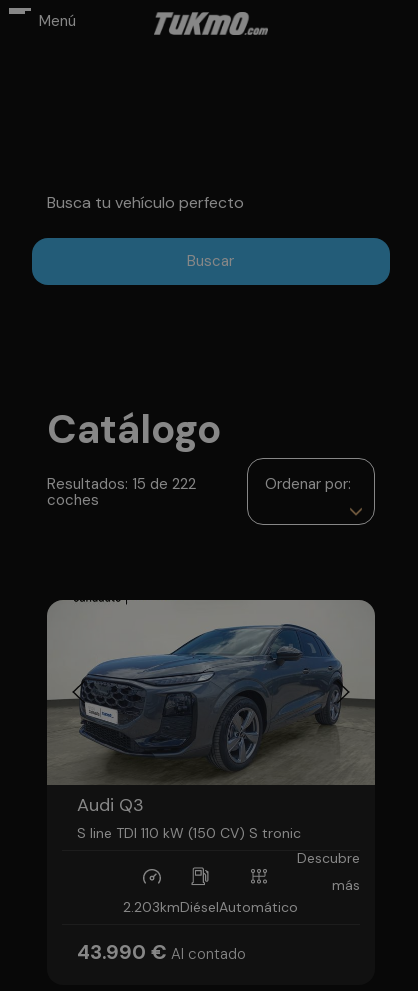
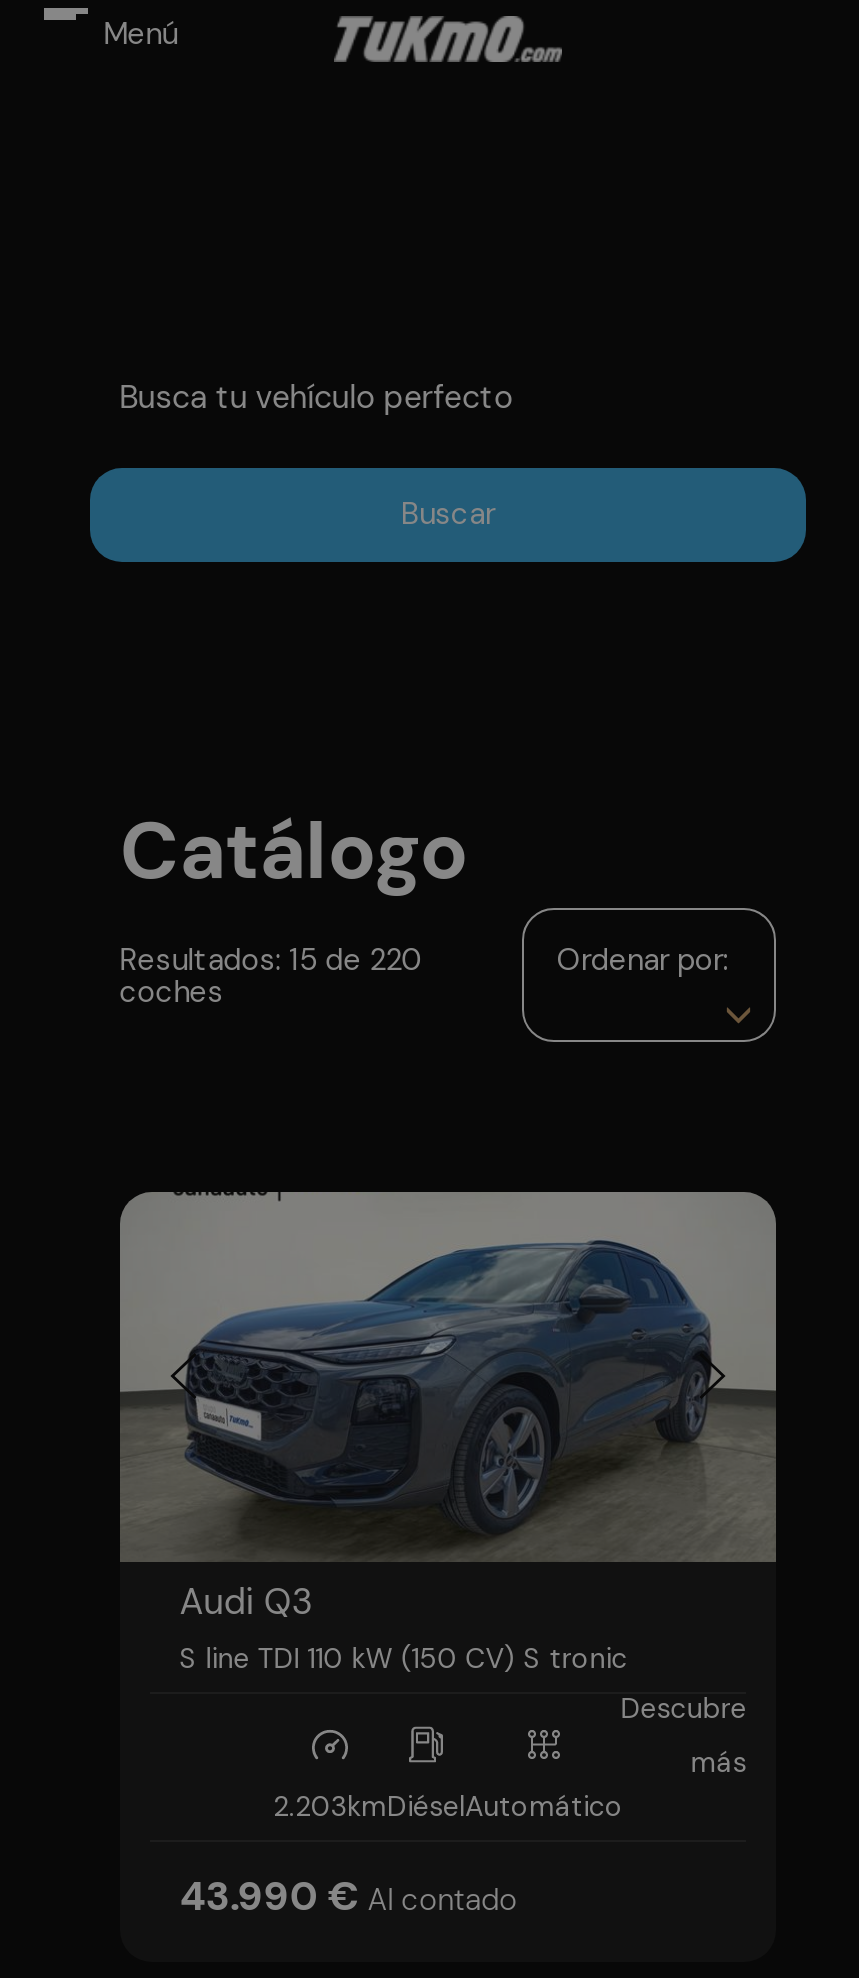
- Resultados: 15 de 222
+ Resultados: 15 de 220
